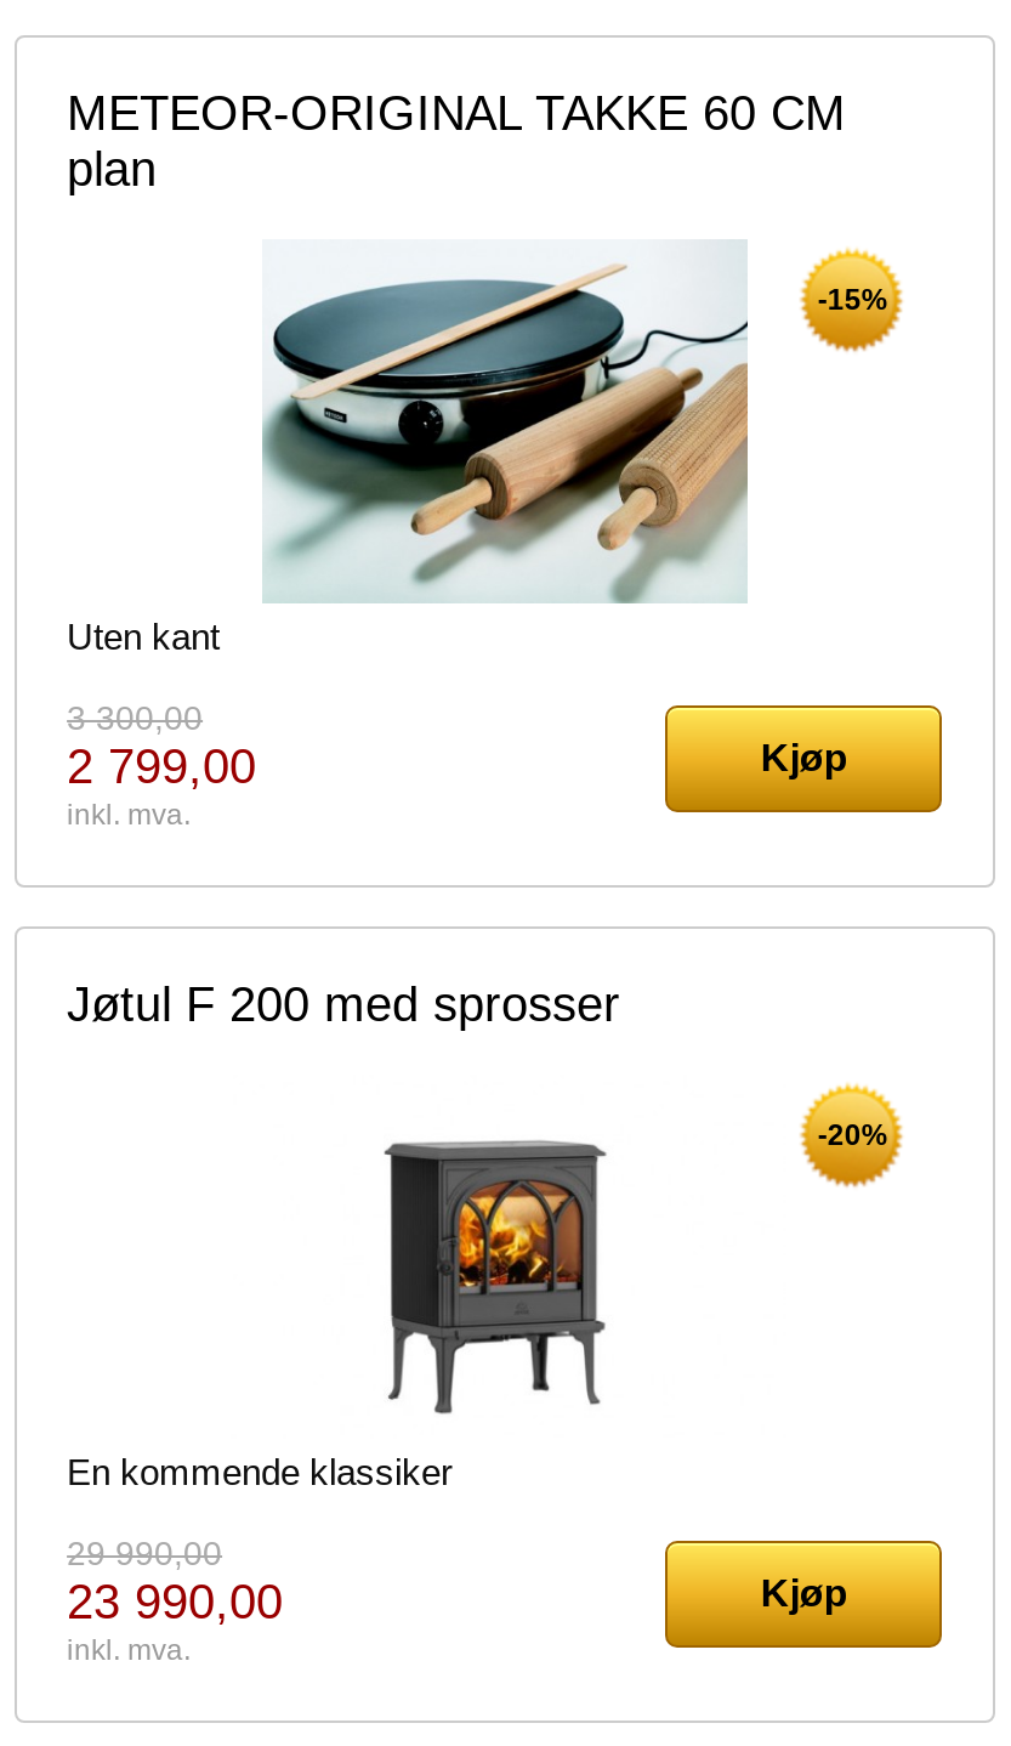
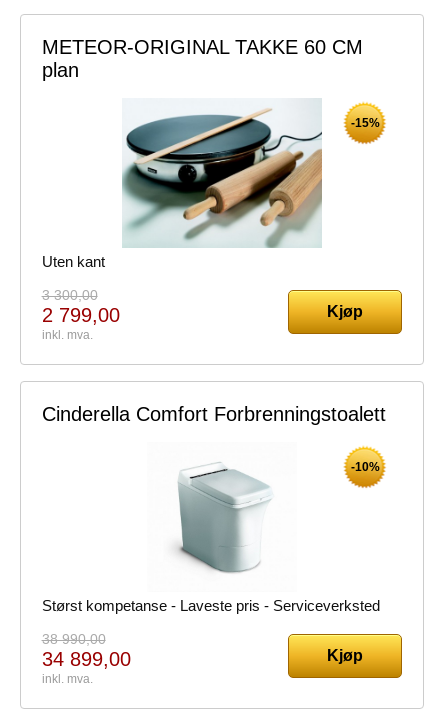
- Jøtul F 200 med sprosser
+ Cinderella Comfort Forbrenningstoalett

- -20%
+ -10%

- [image]
- En kommende klassiker
+ [image]
+ Størst kompetanse - Laveste pris - Serviceverksted

- 29 990,00
- 23 990,00
+ 38 990,00
+ 34 899,00
